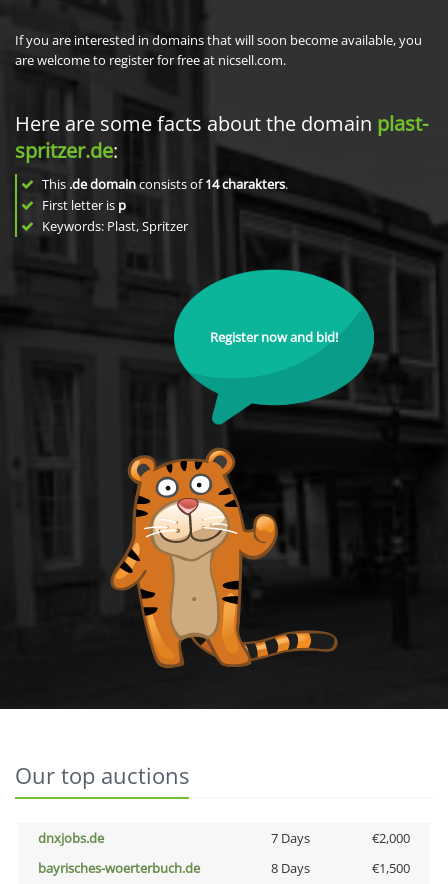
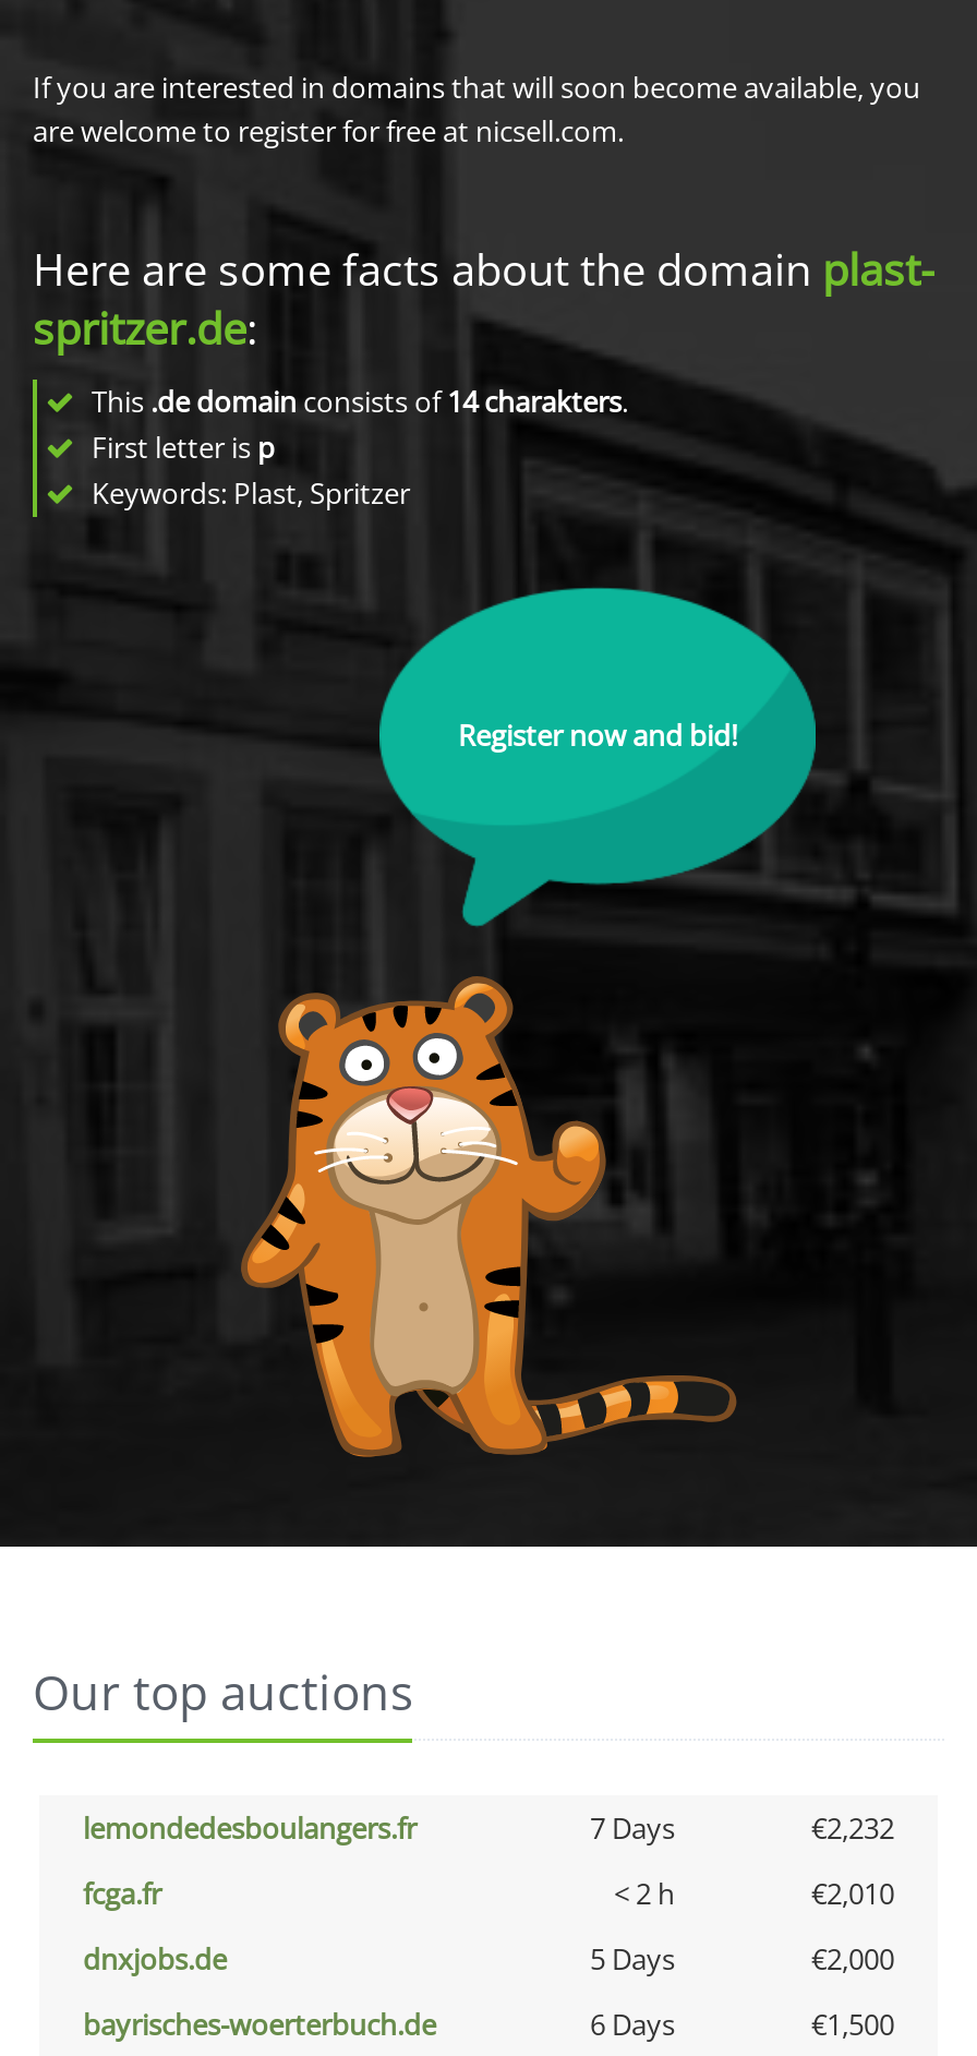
+ lemondedesboulangers.fr
+ 7 Days
+ €2,232
+ fcga.fr
+ < 2 h
+ €2,010

- 7 Days
+ 5 Days

- 8 Days
+ 6 Days
